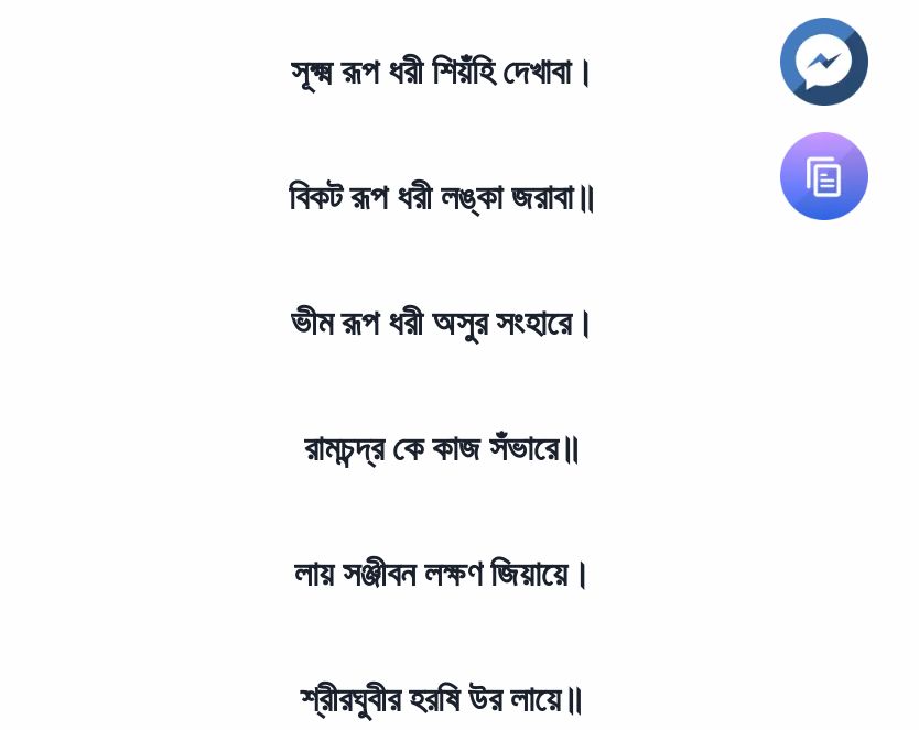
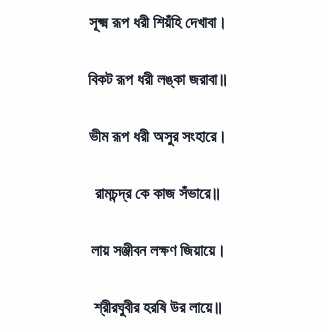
- [image]

- [image]
